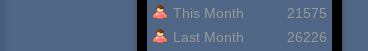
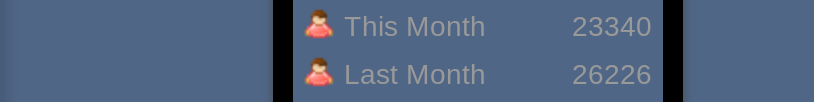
- 21575
+ 23340
